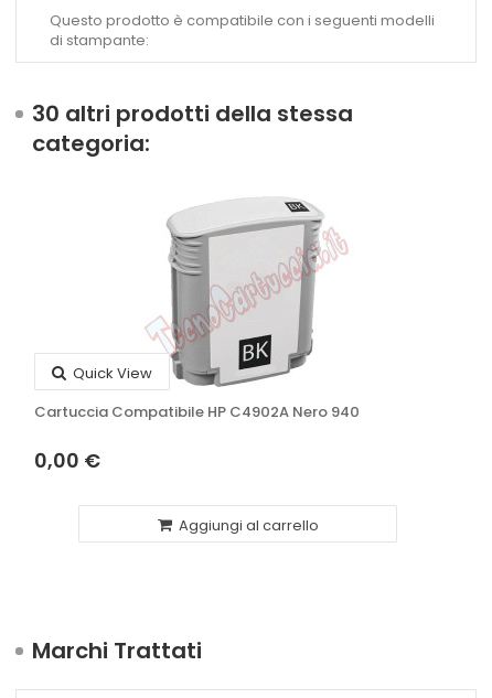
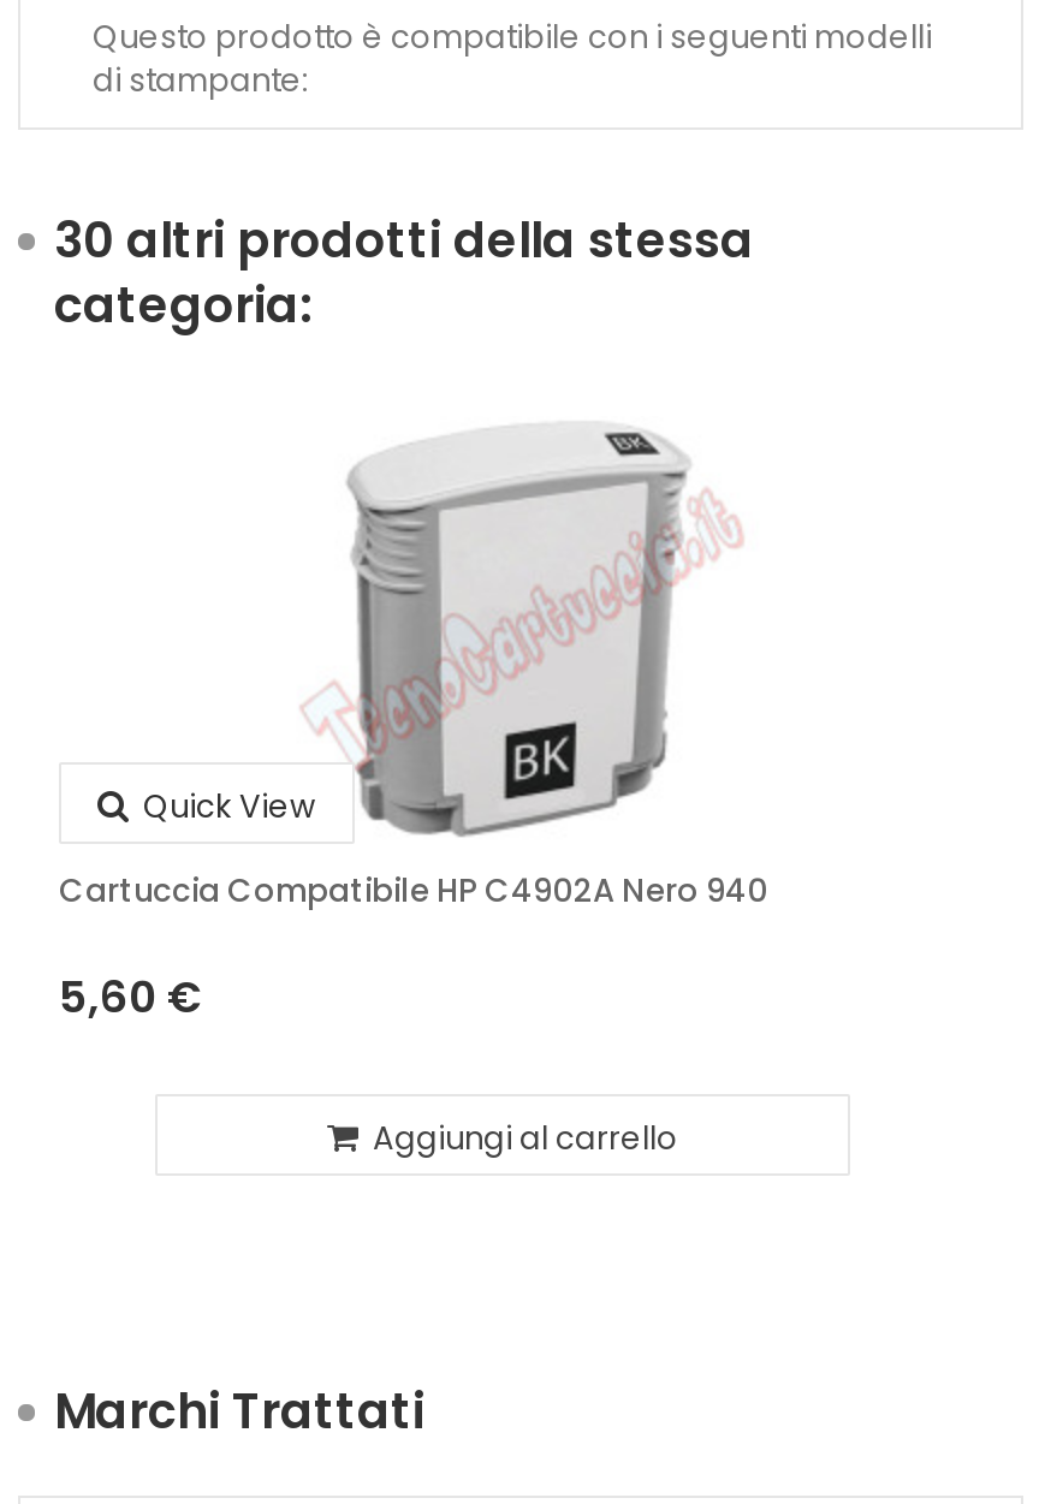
- 0,00 €
+ 5,60 €
